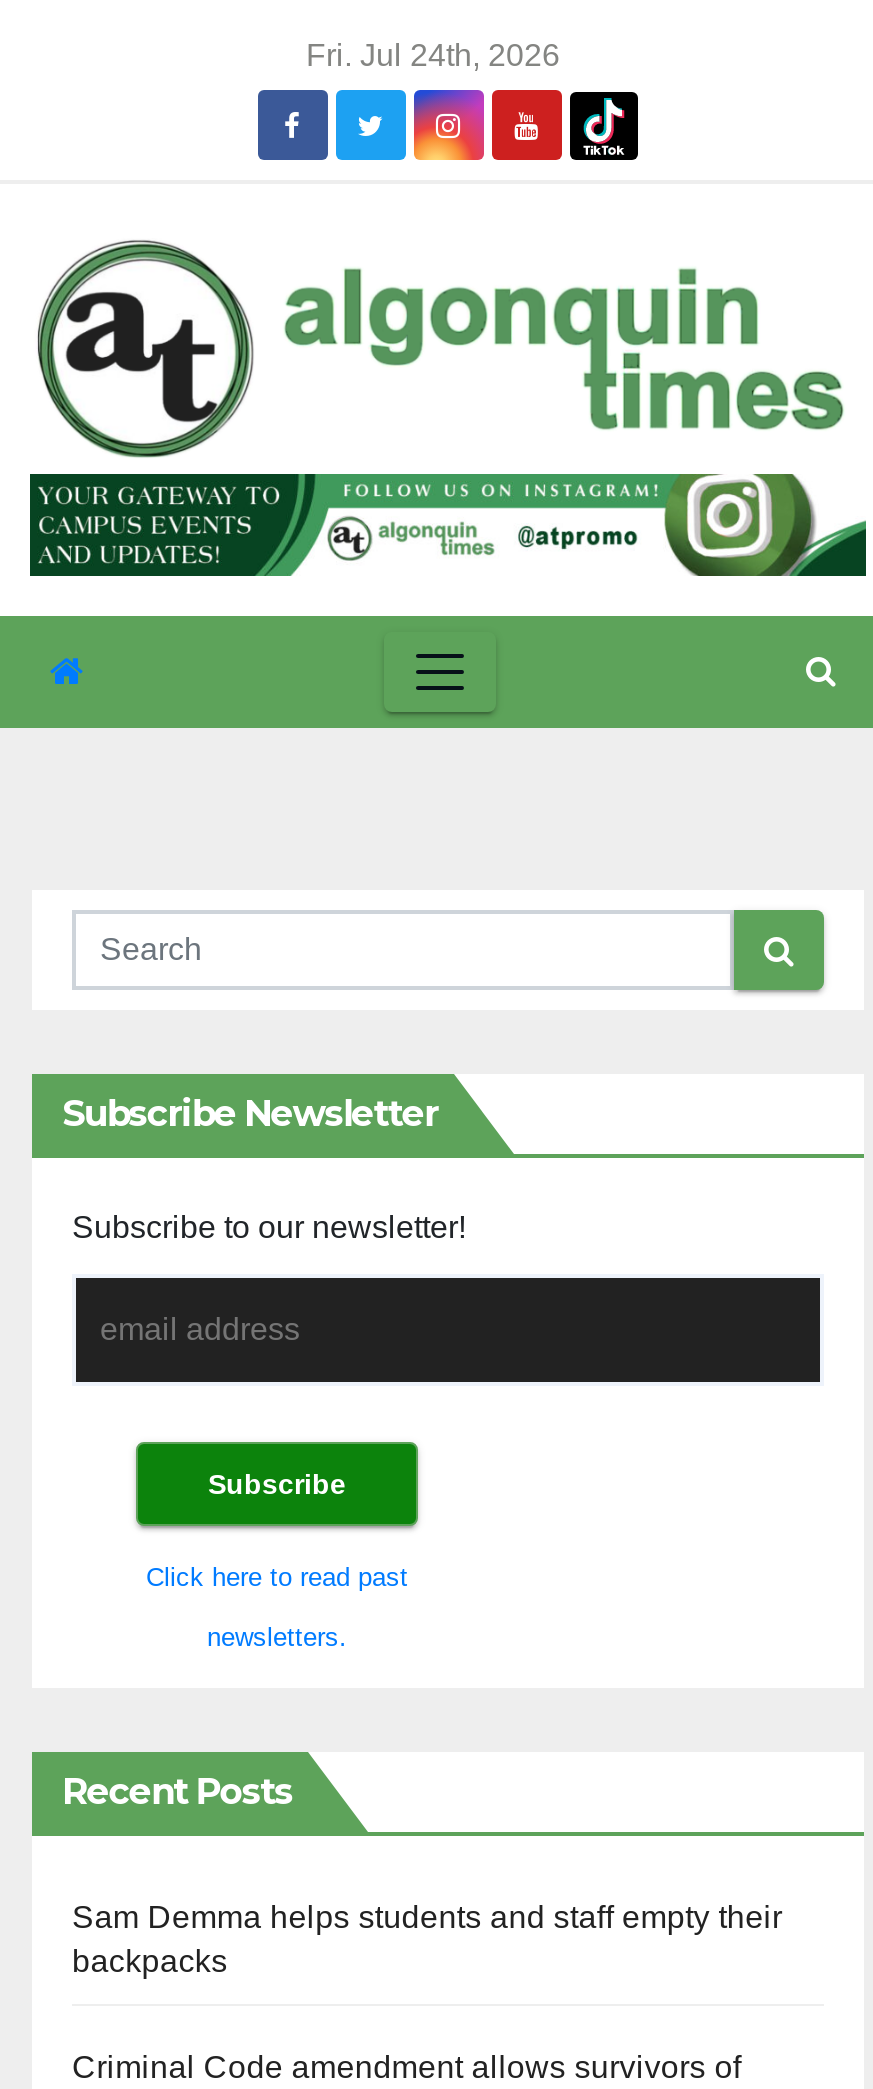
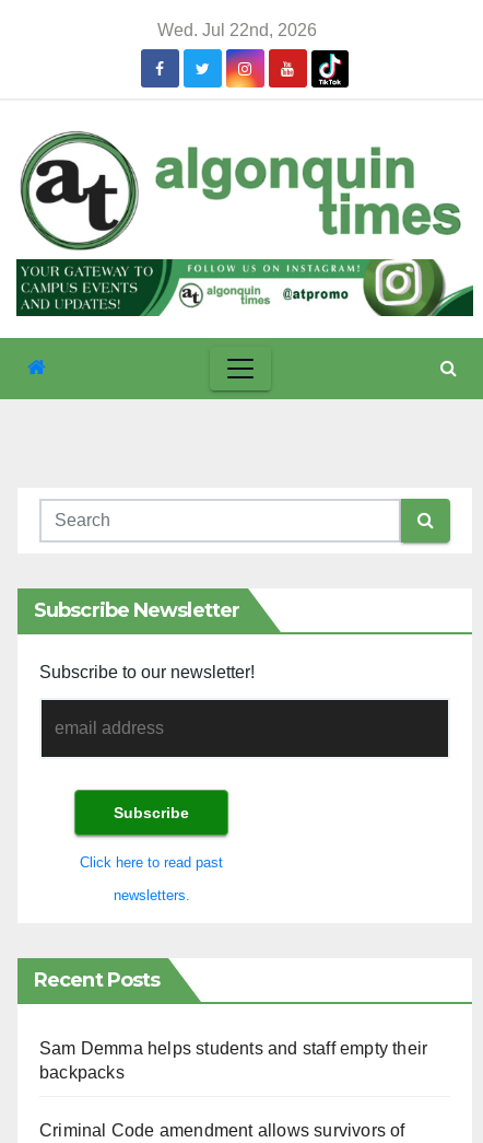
- Fri. Jul 24th, 2026
+ Wed. Jul 22nd, 2026
